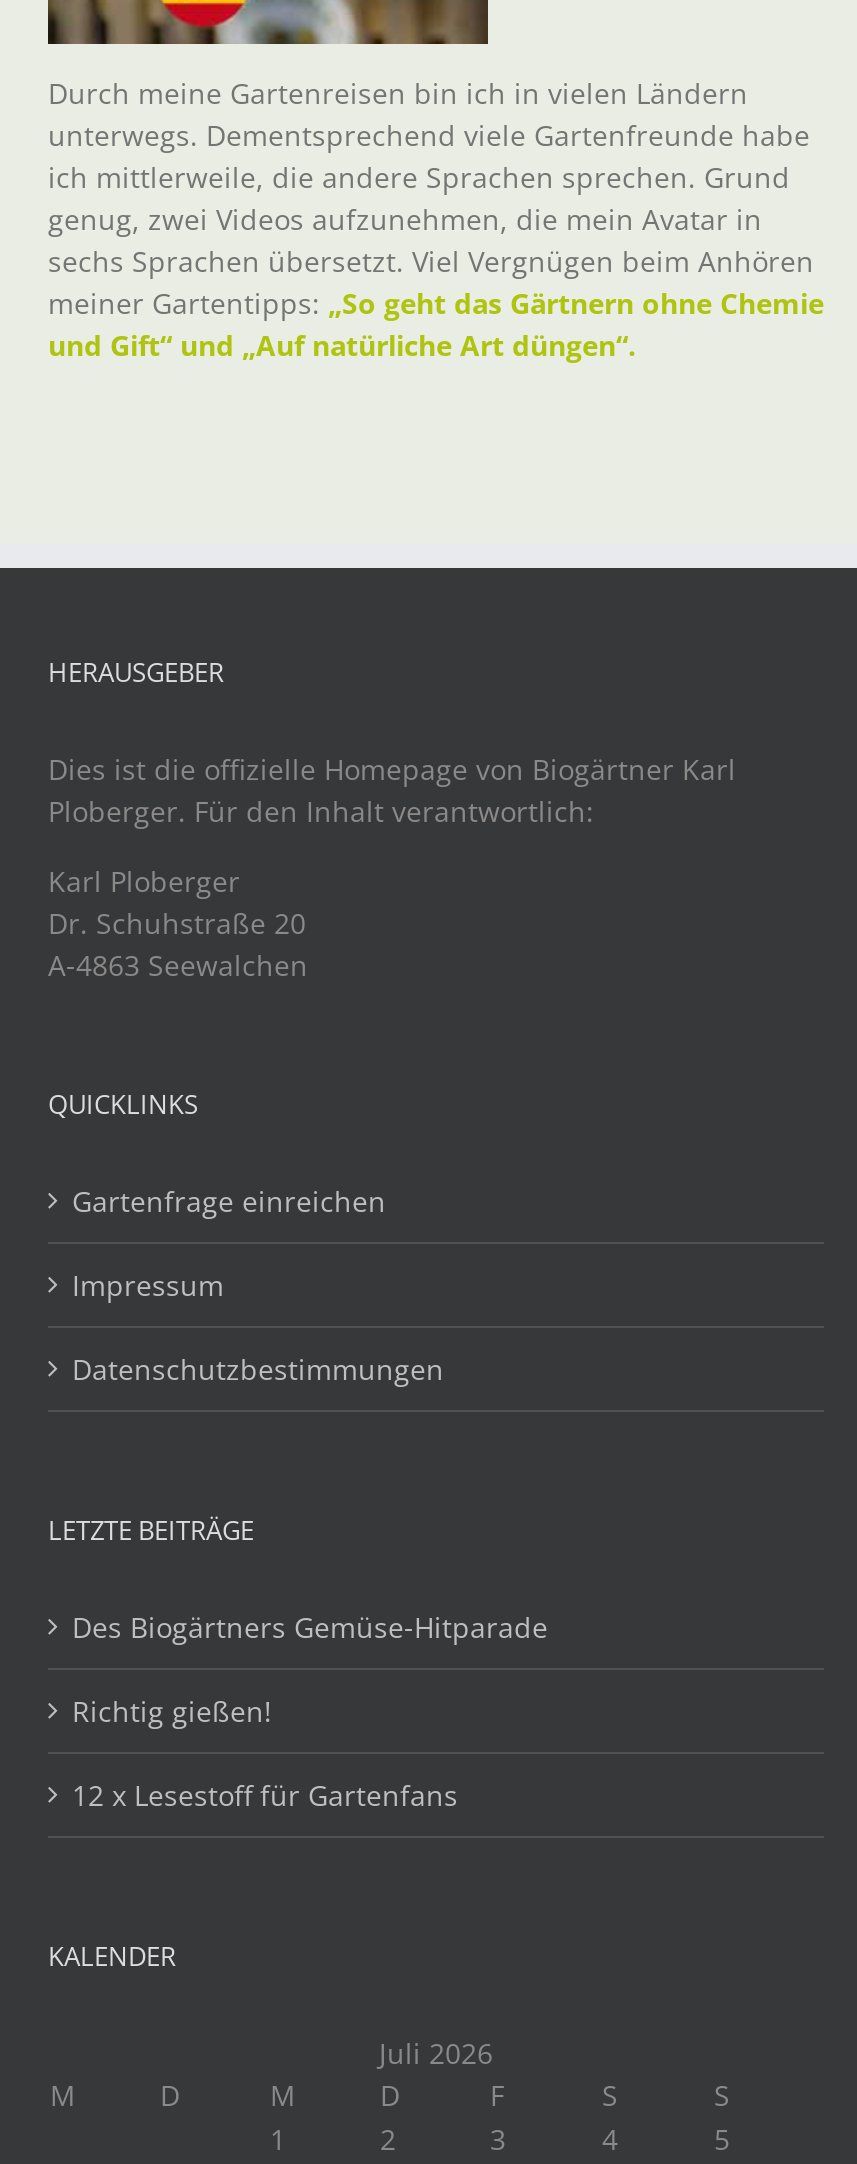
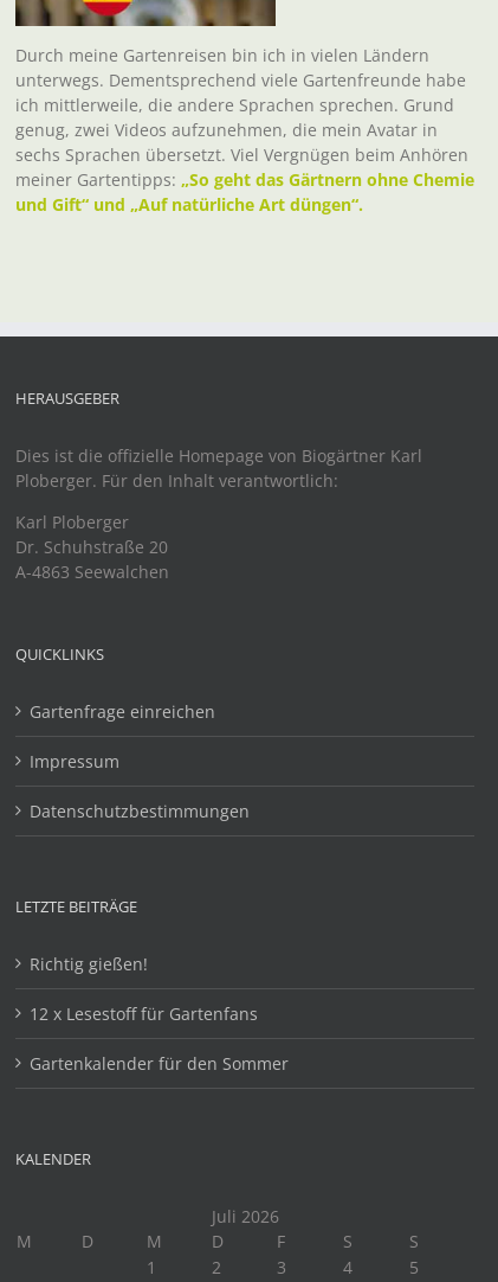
- Des Biogärtners Gemüse-Hitparade

moved up: Richtig gießen! | 12 x Lesestoff für Gartenfans

+ Gartenkalender für den Sommer
